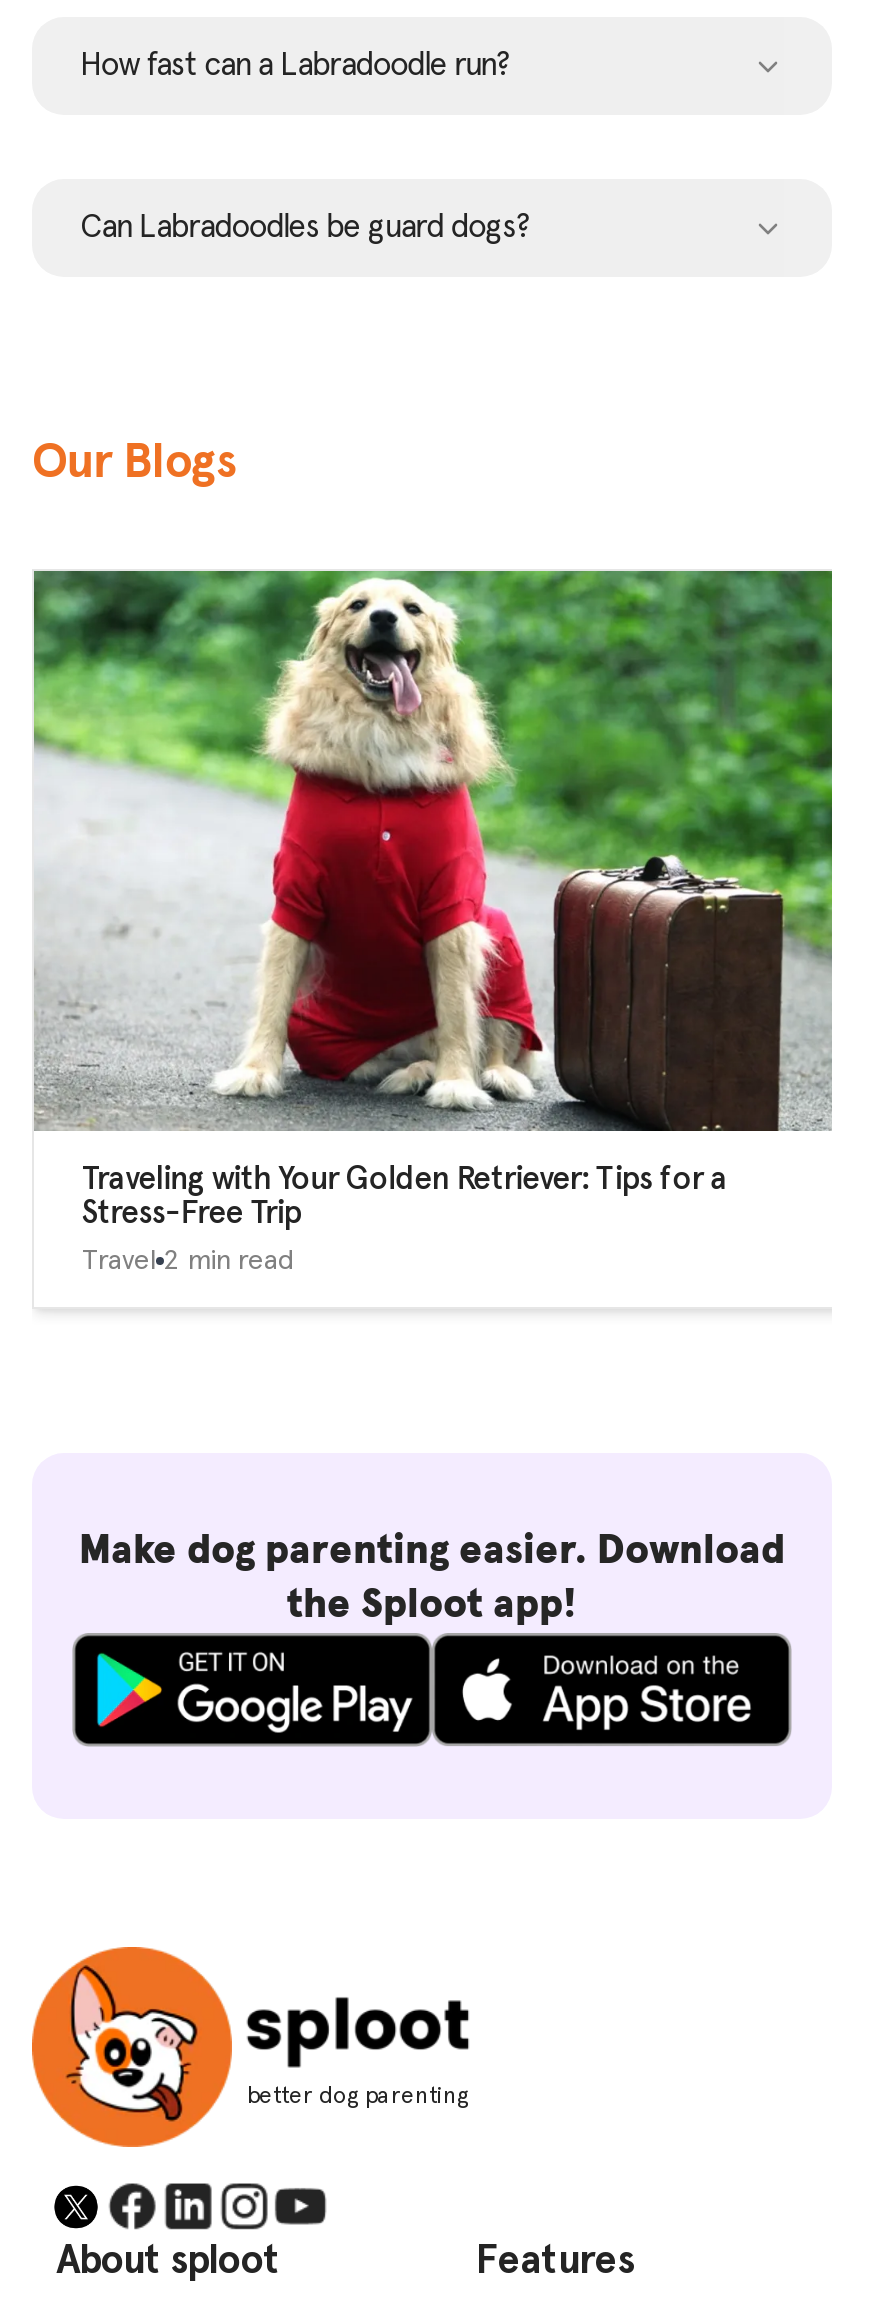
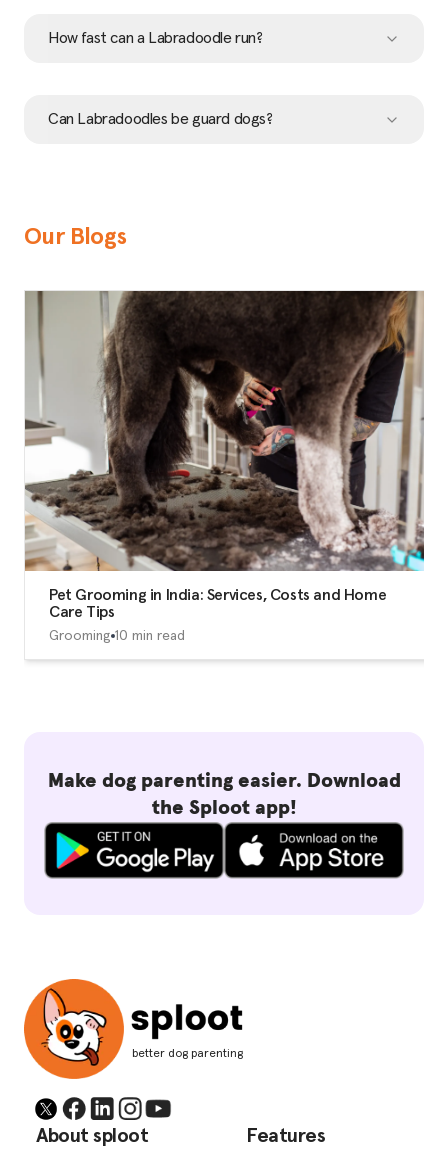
- [image]
- Traveling with Your Golden Retriever: Tips for a
- Stress-Free Trip
+ [image]
+ Pet Grooming in India: Services, Costs and Home
+ Care Tips

- Travel 2 min read
+ Grooming 10 min read
